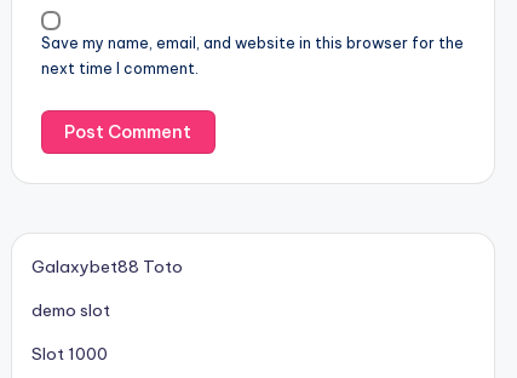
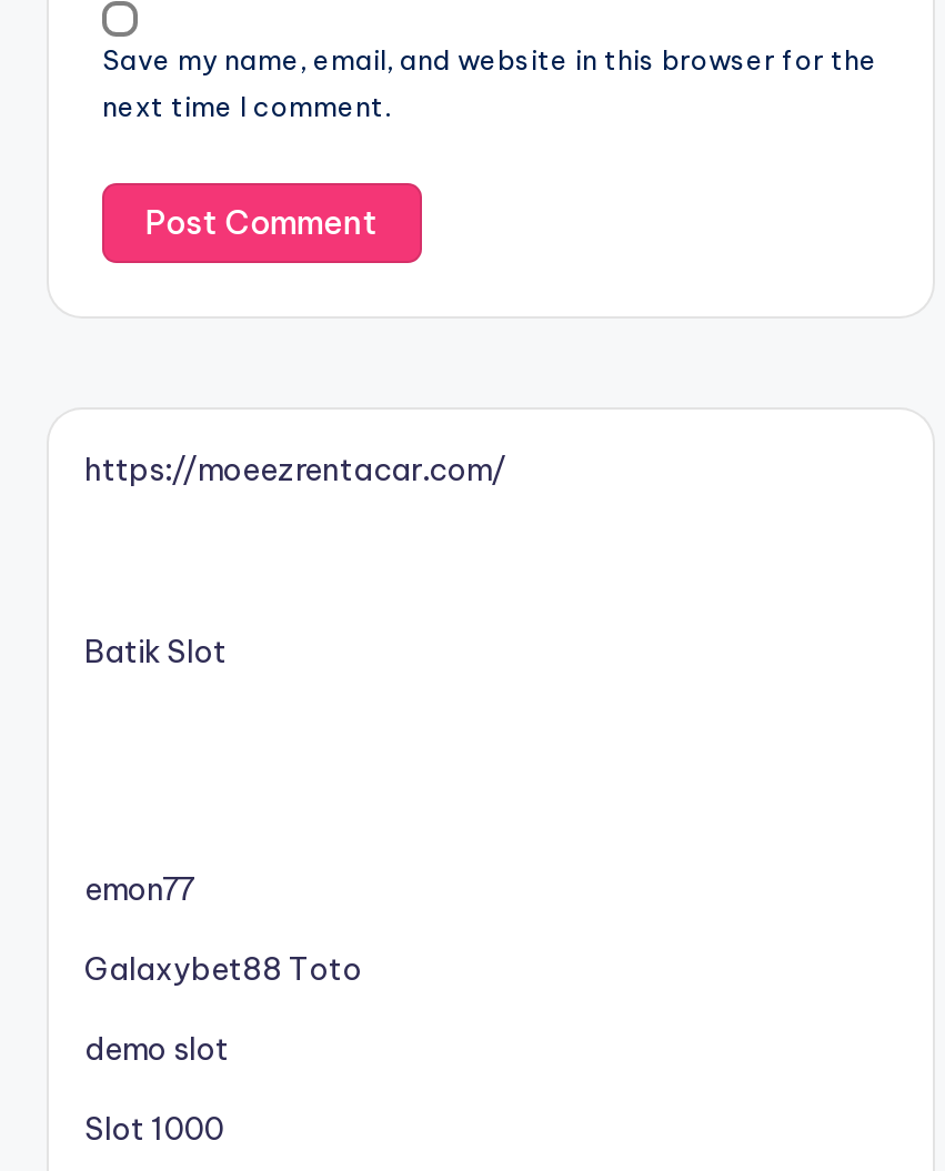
+ https://moeezrentacar.com/

+ Batik Slot

+ emon77
